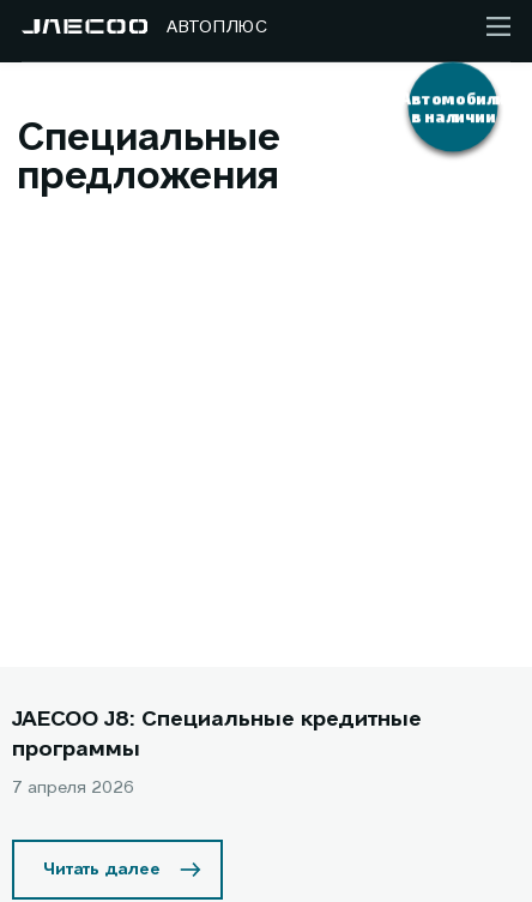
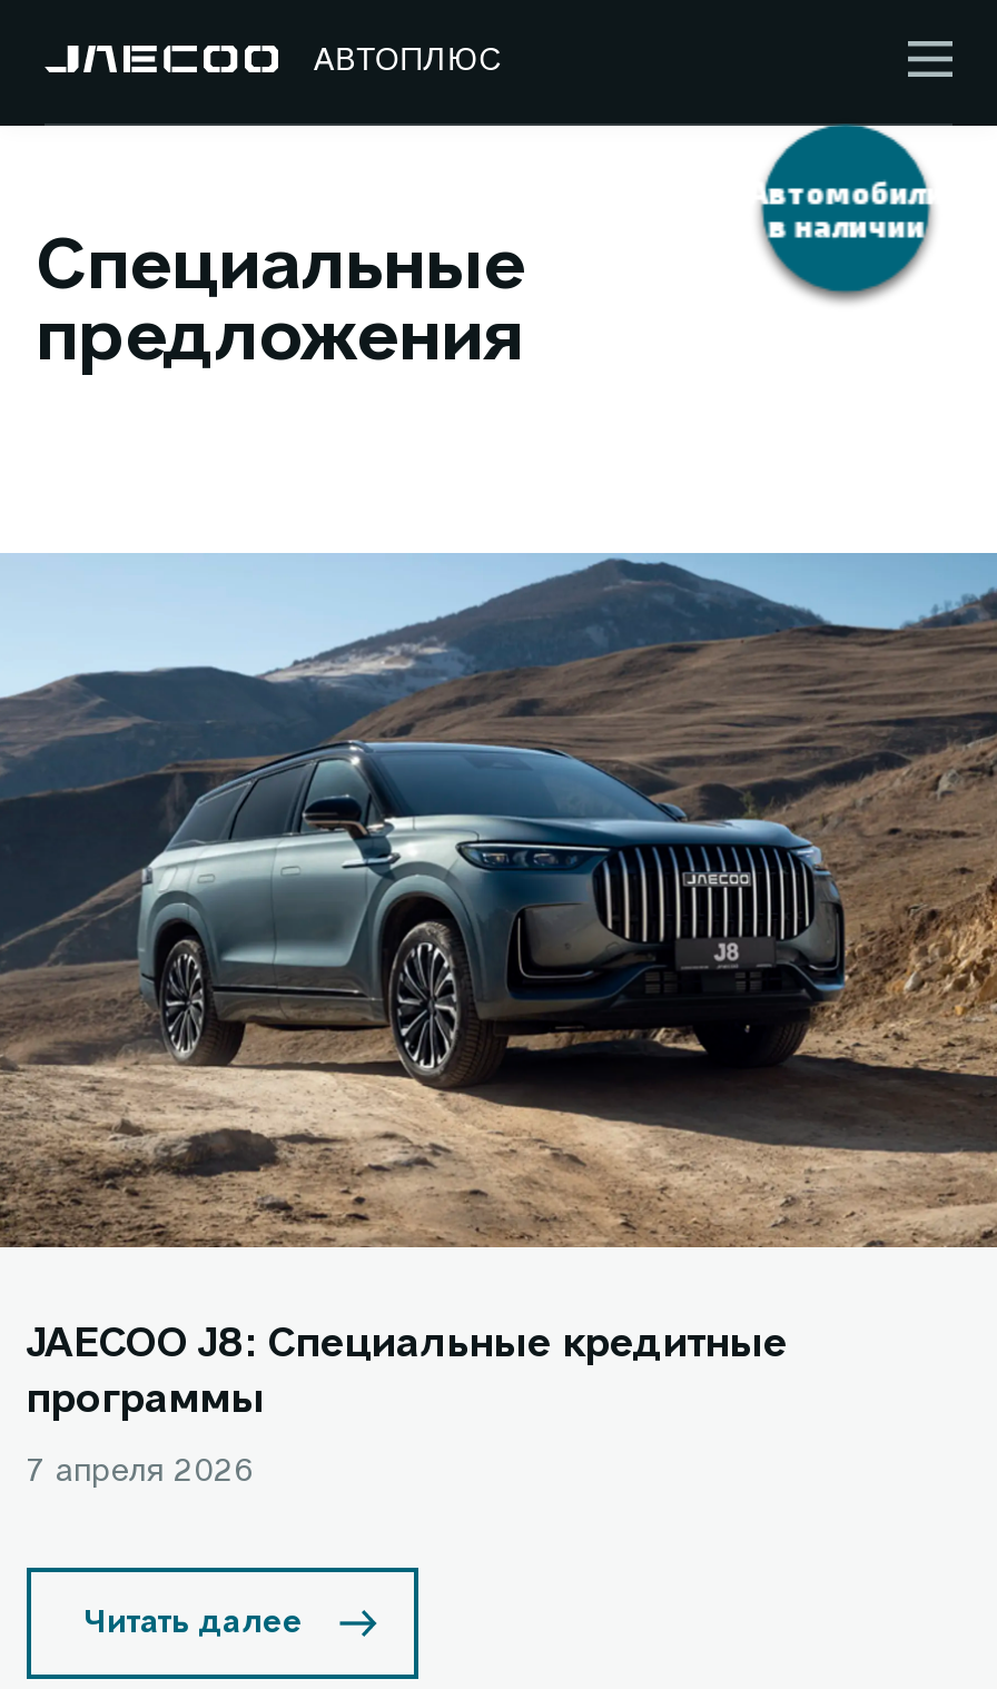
+ [image]
